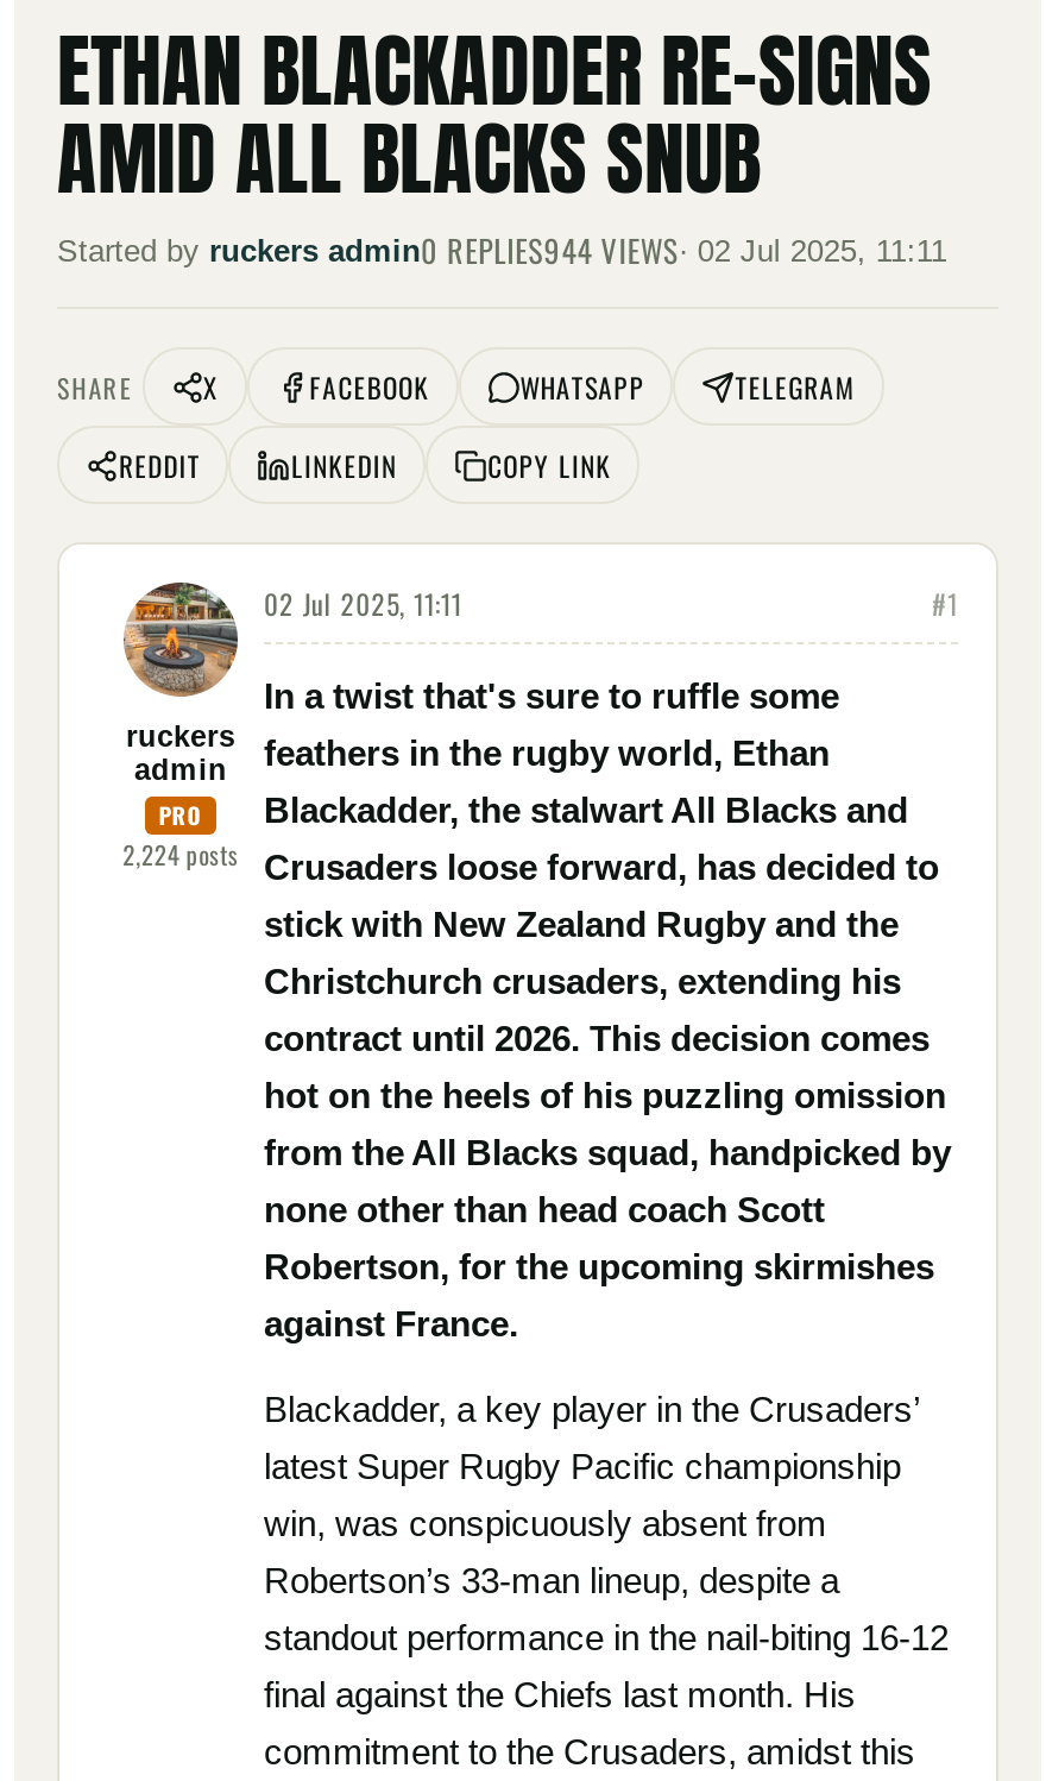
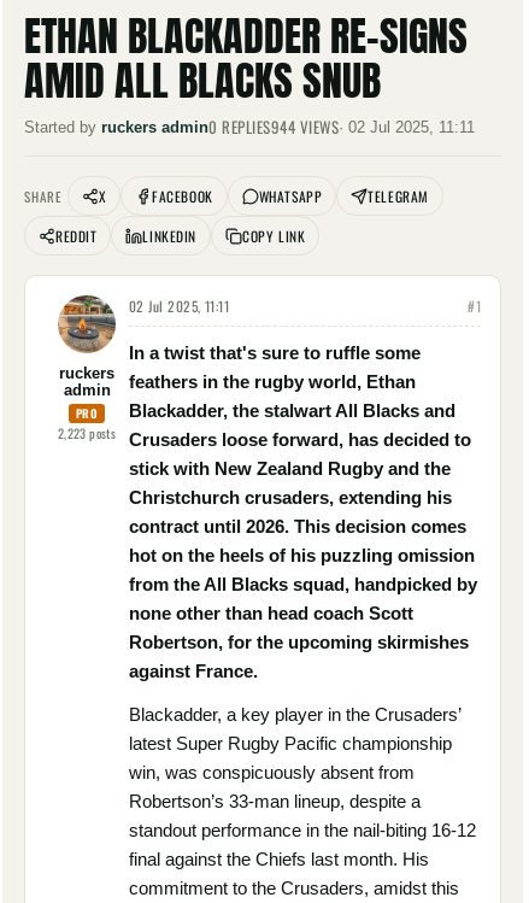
- 2,224posts Crusaders loose forward, has decided to
+ 2,223posts Crusaders loose forward, has decided to
